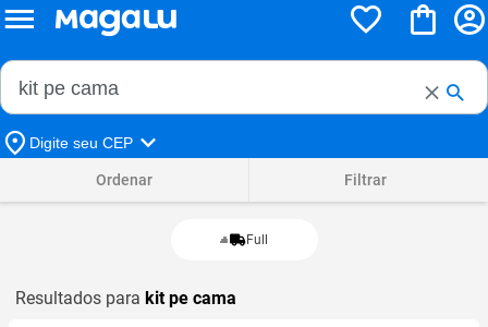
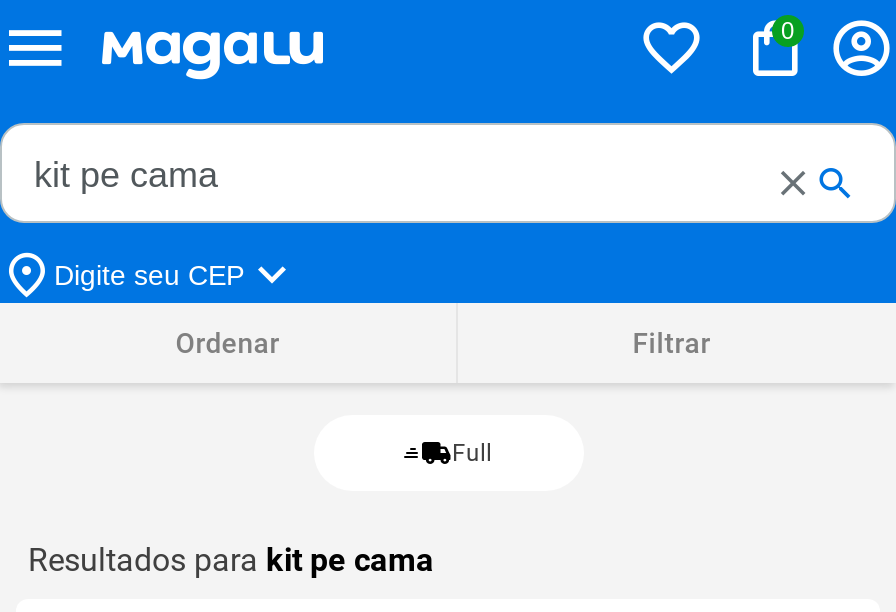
+ 0
